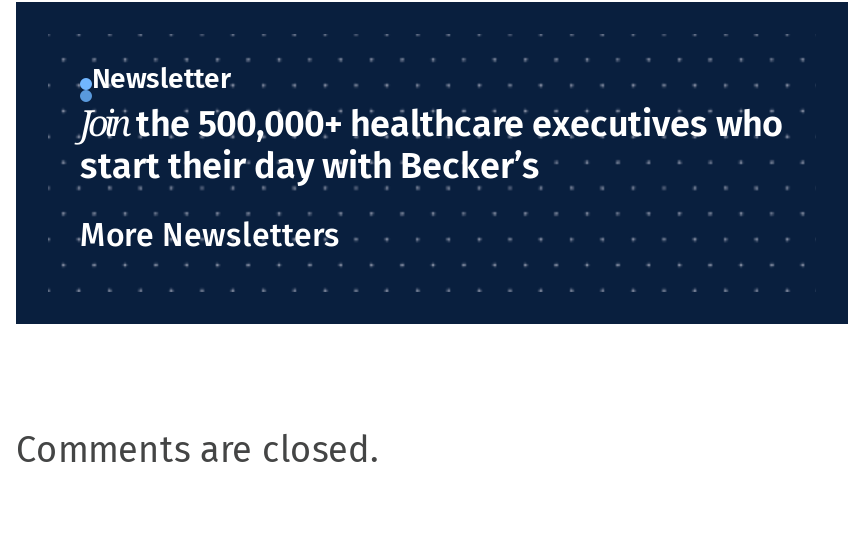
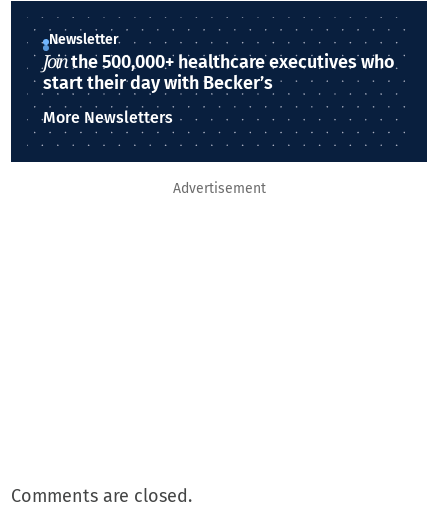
+ Advertisement
